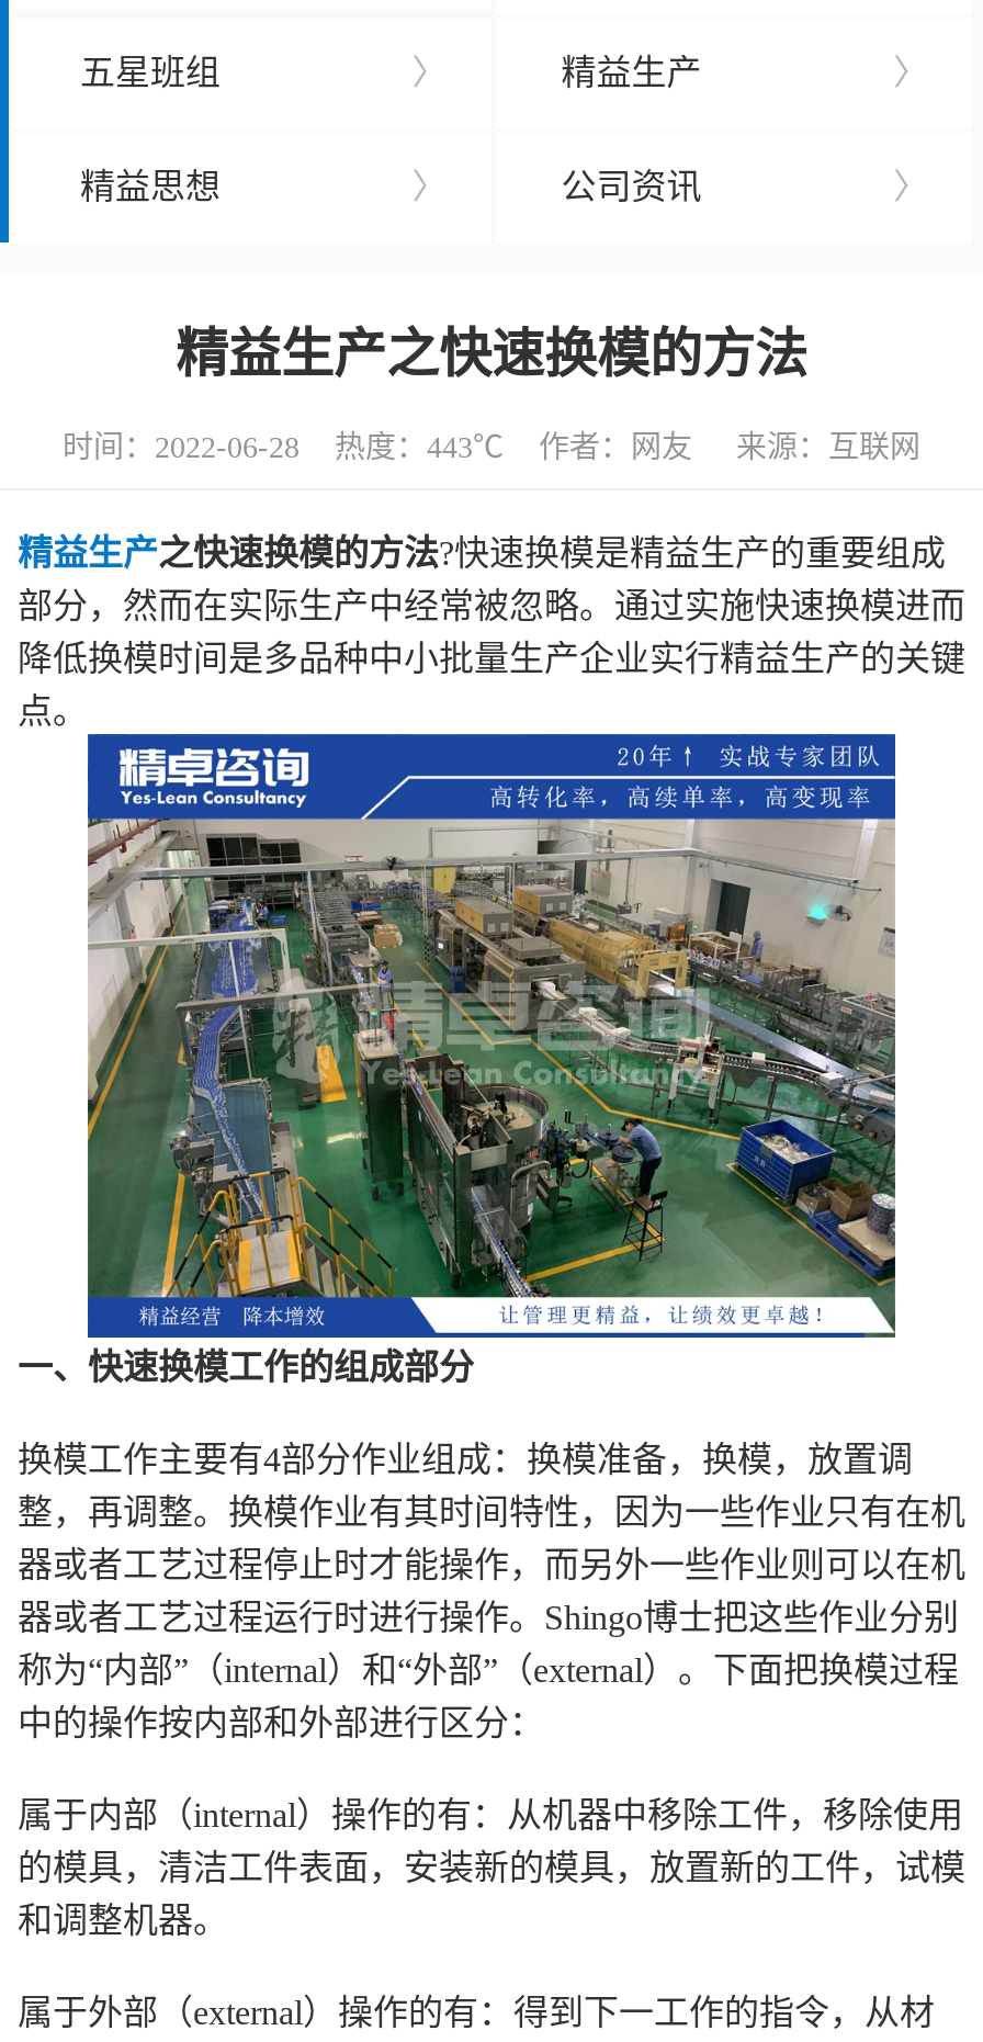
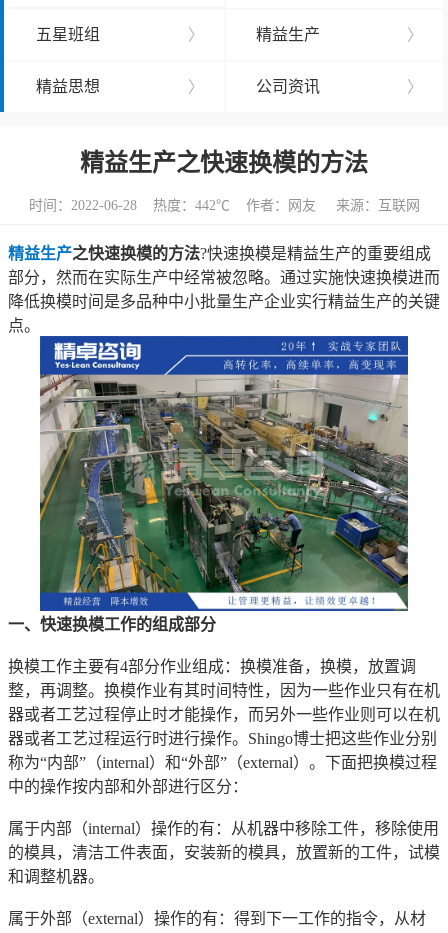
- 时间：2022-06-28 热度：443℃ 作者：网友 来源：互联网
+ 时间：2022-06-28 热度：442℃ 作者：网友 来源：互联网
